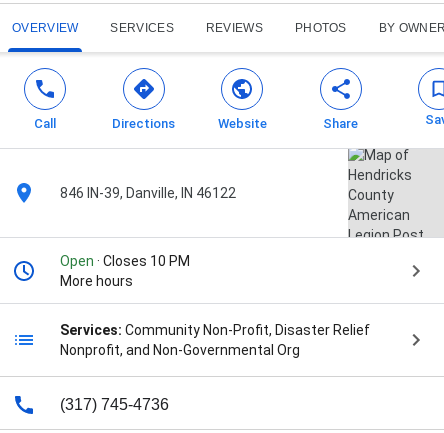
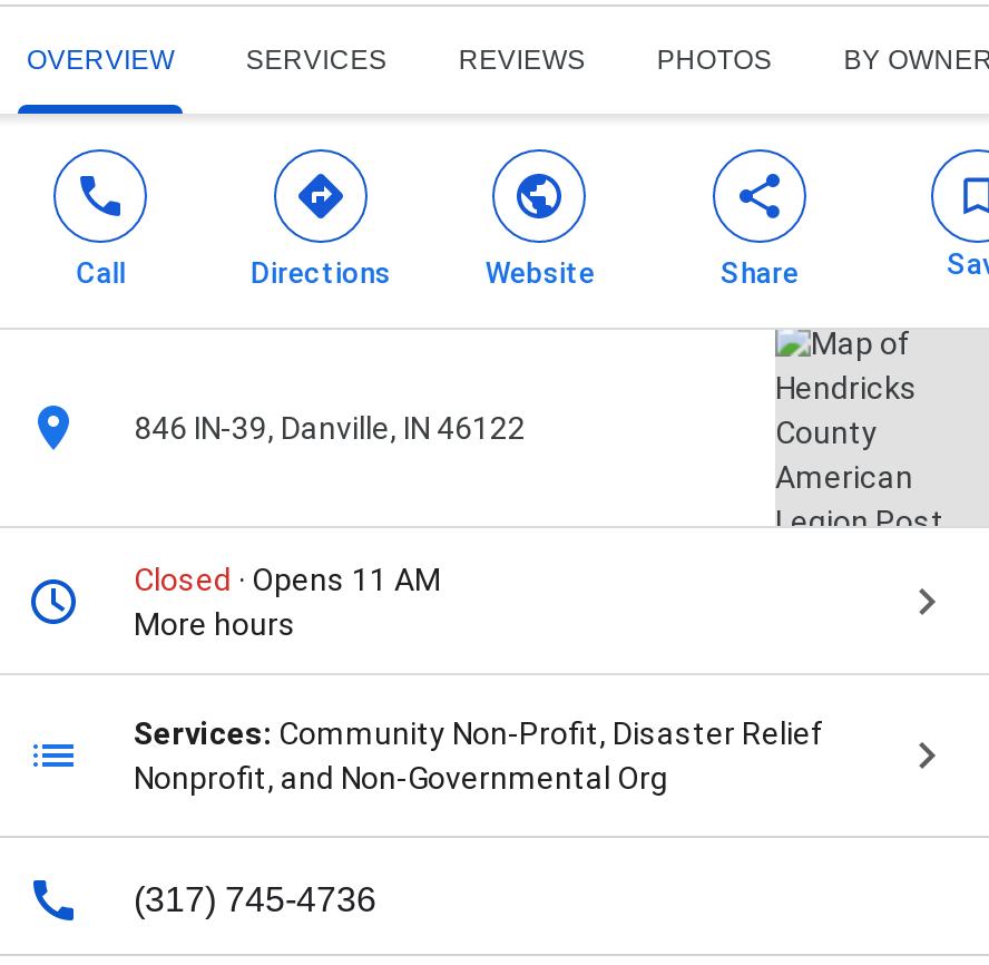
- Open · Closes 10 PM
+ Closed · Opens 11 AM
